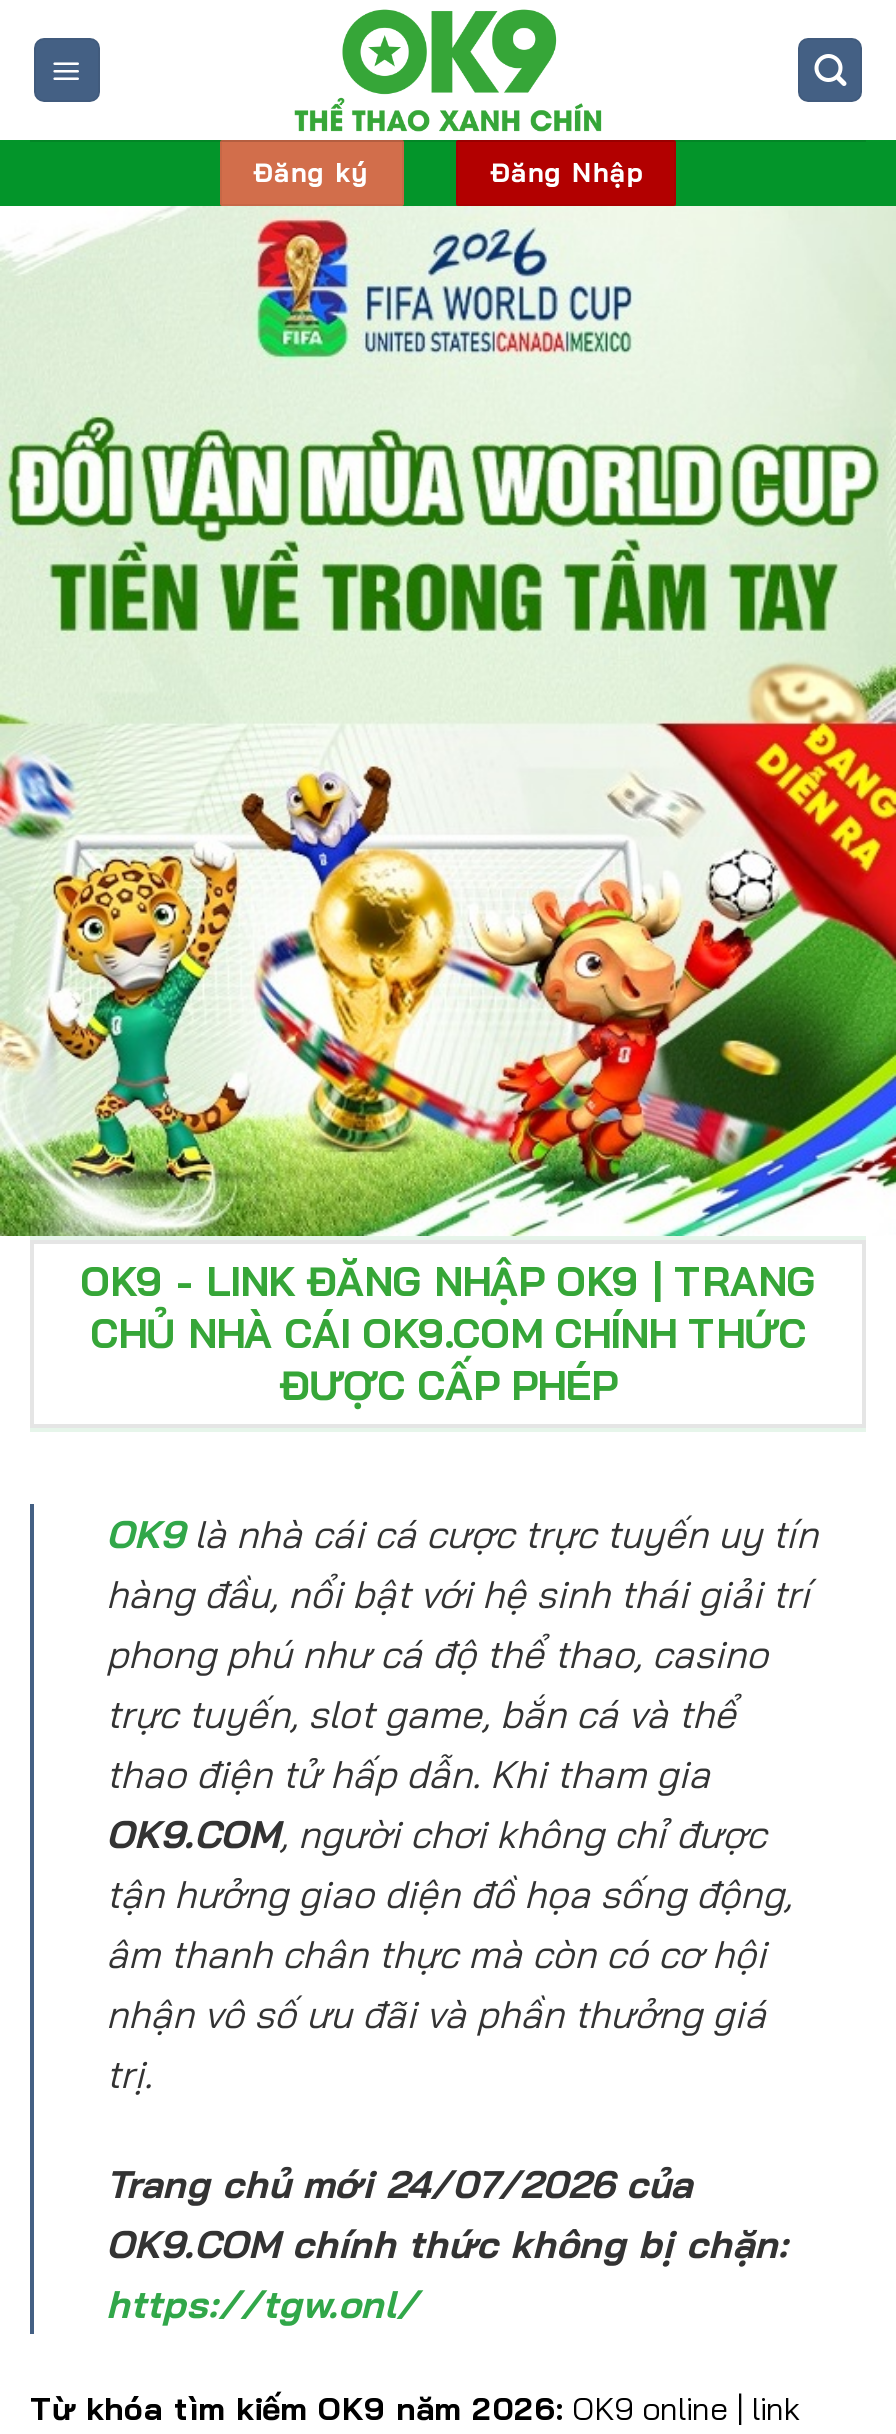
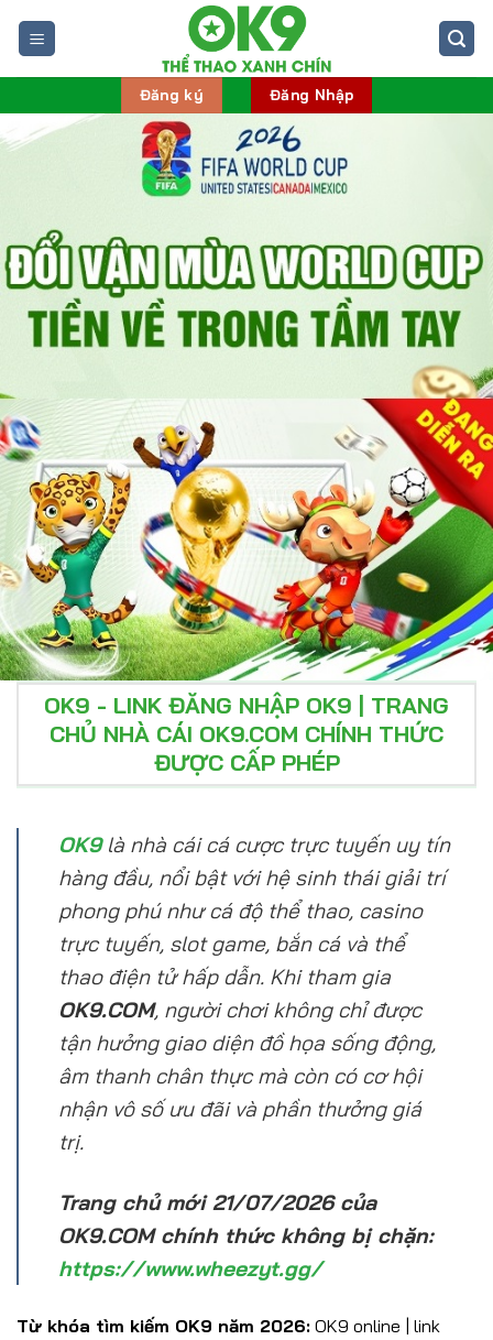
- Trang chủ mới 24/07/2026 của
+ Trang chủ mới 21/07/2026 của

- https://tgw.onl/
+ https://www.wheezyt.gg/
